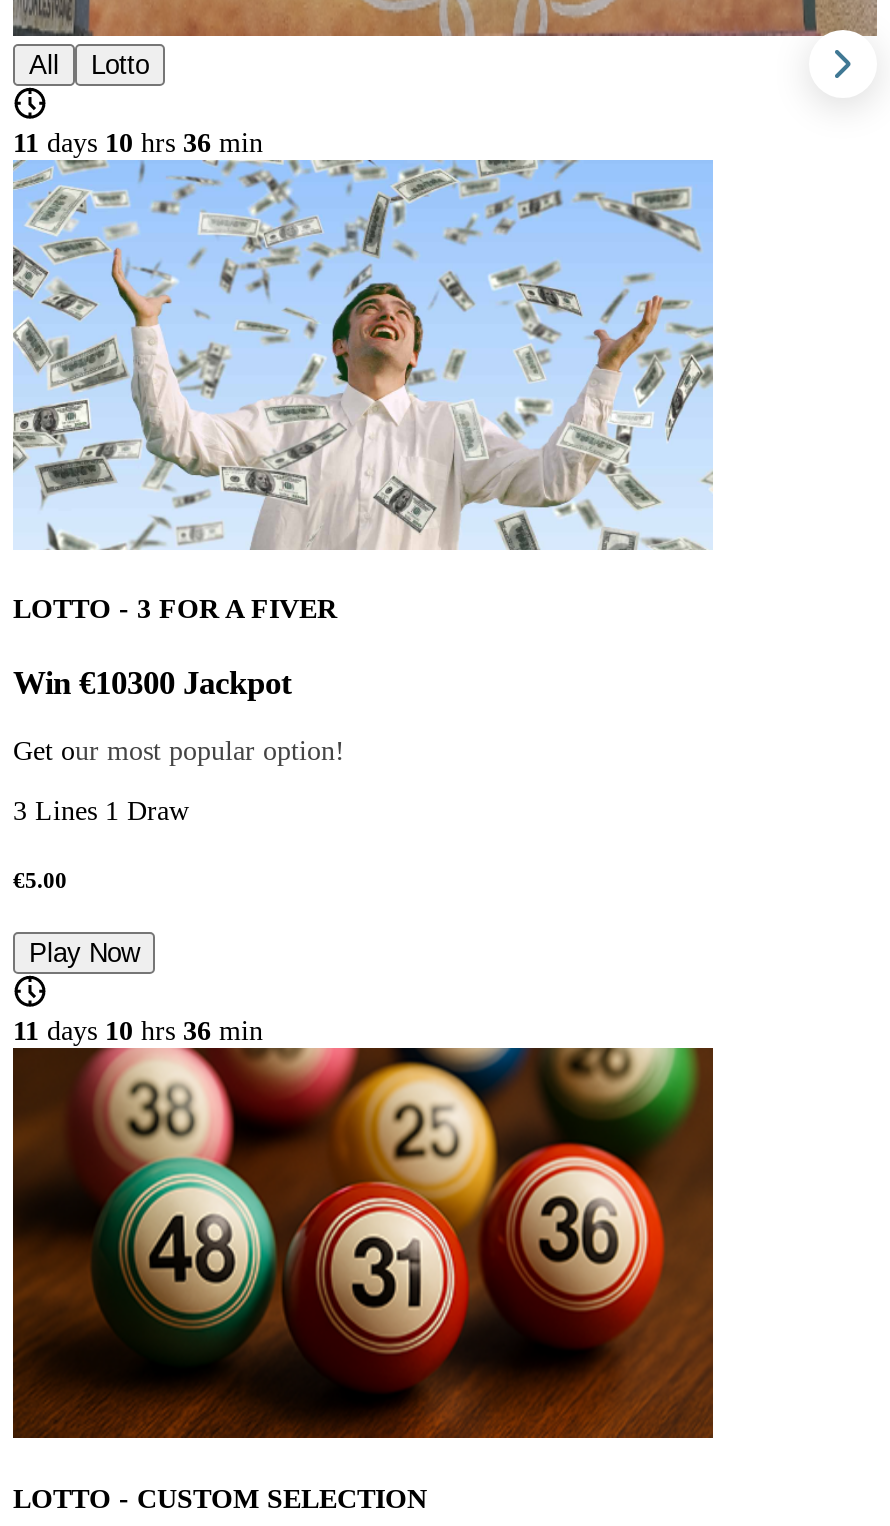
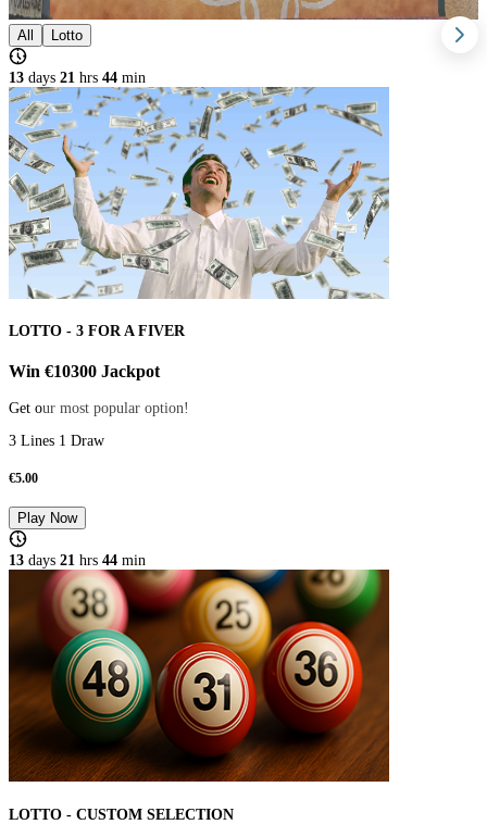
- 11 days 10 hrs 36 min
+ 13 days 21 hrs 44 min

- 11 days 10 hrs 36 min
+ 13 days 21 hrs 44 min
